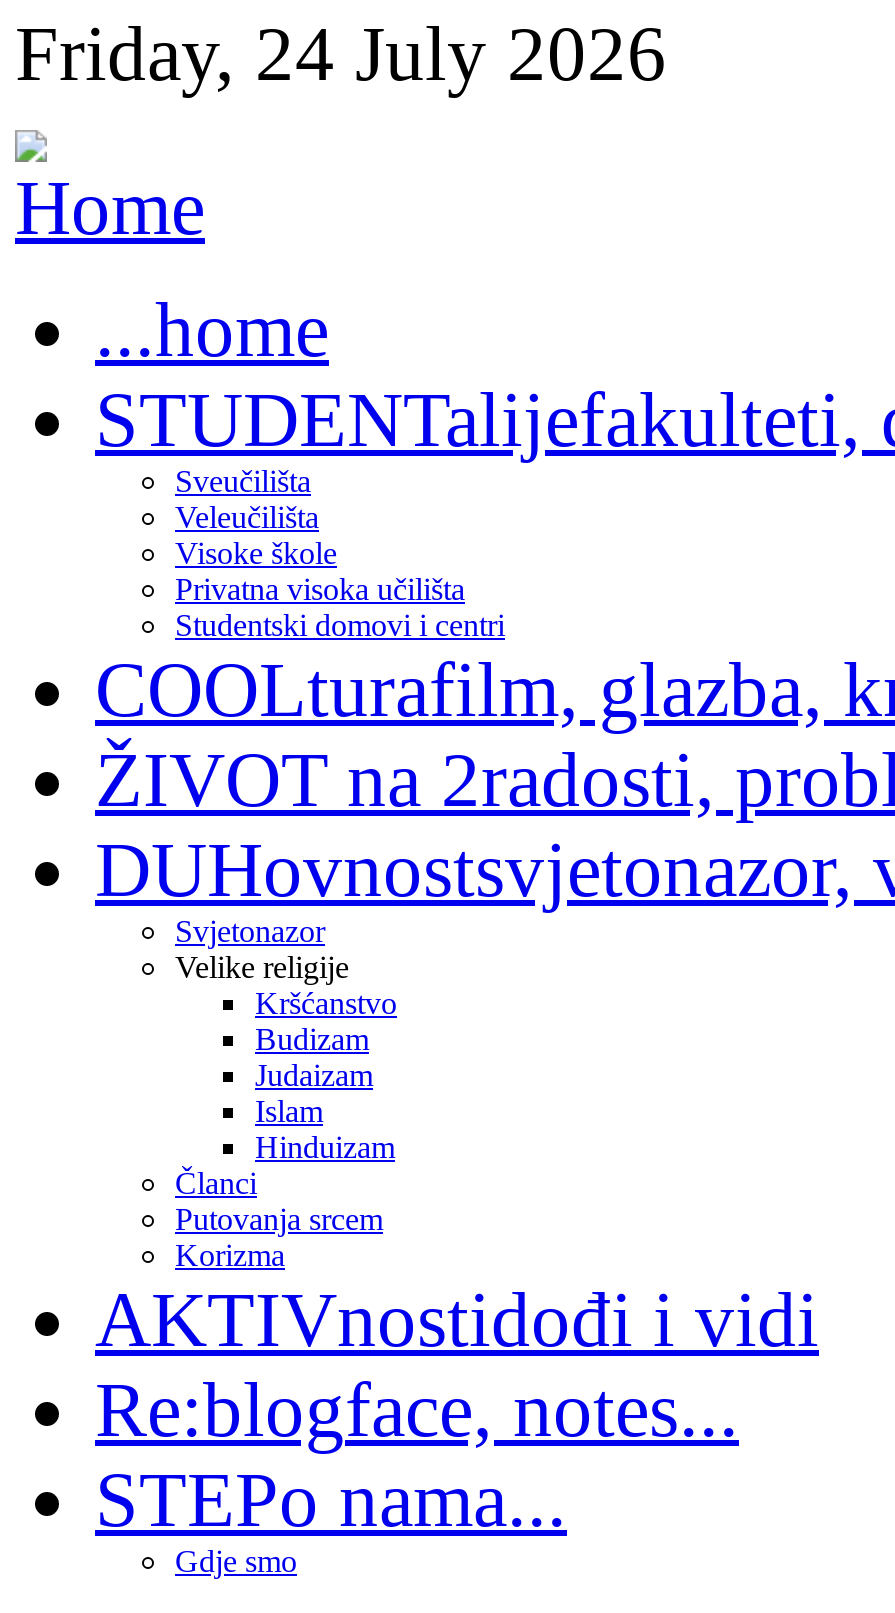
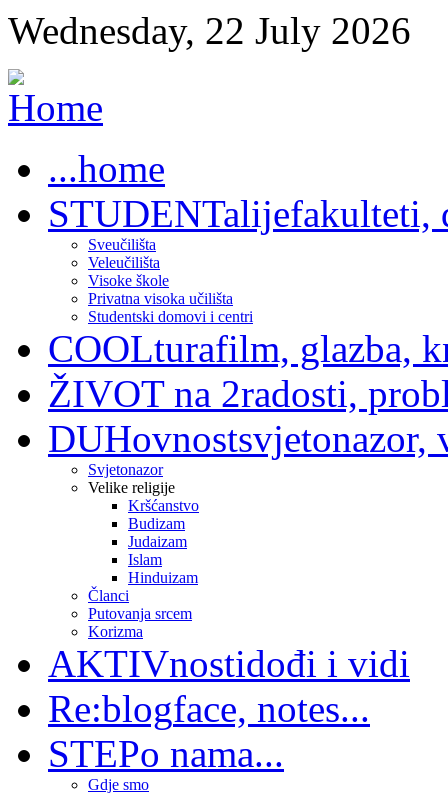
- Friday, 24 July 2026
+ Wednesday, 22 July 2026
